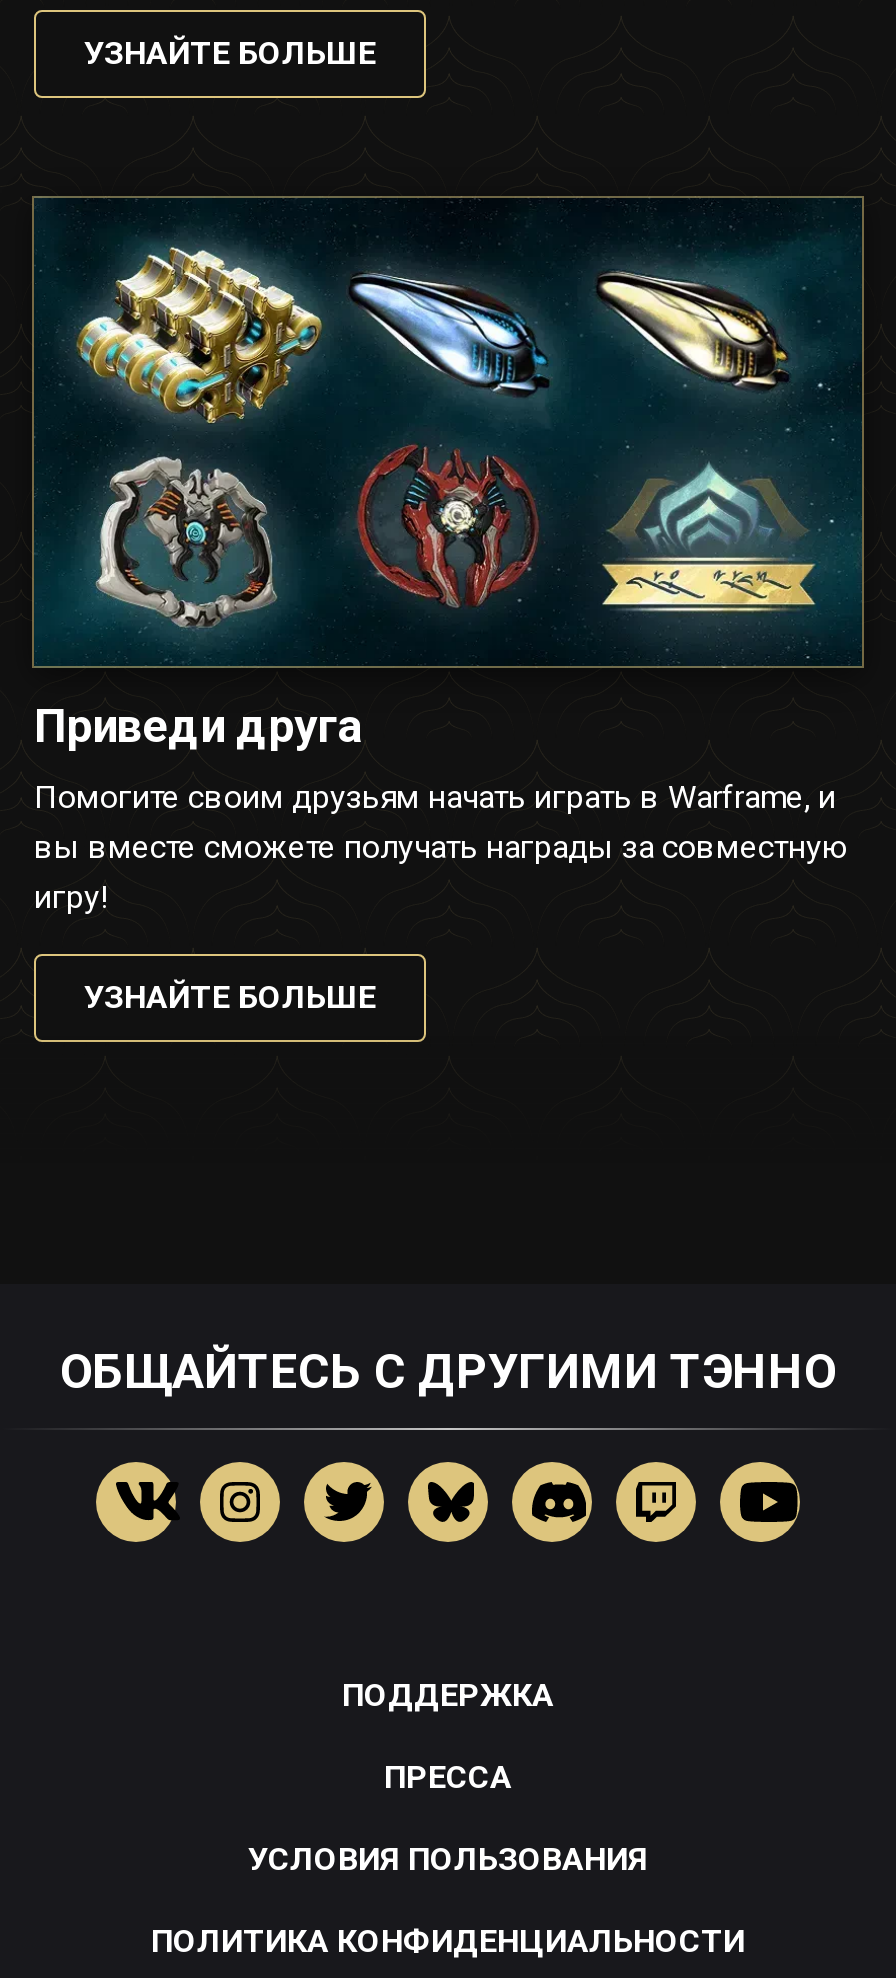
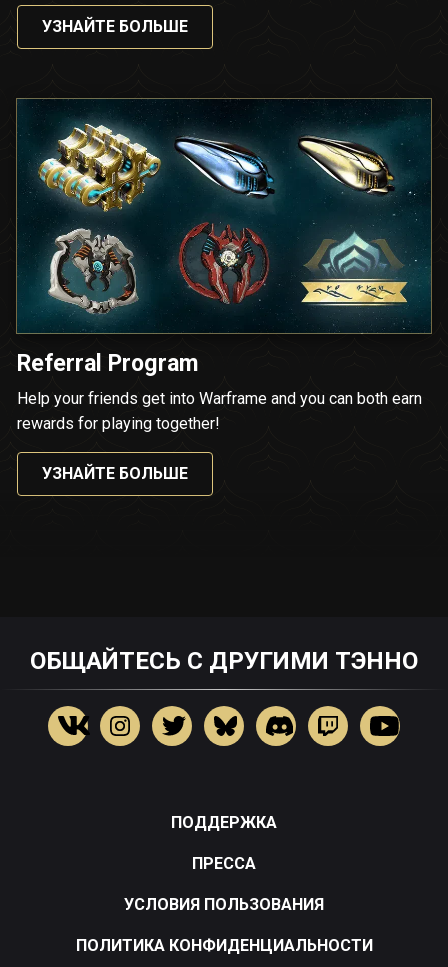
- Приведи друга
- Помогите своим друзьям начать играть в Warframe, и
- вы вместе сможете получать награды за совместную
- игру!
+ Referral Program
+ Help your friends get into Warframe and you can both earn
+ rewards for playing together!
